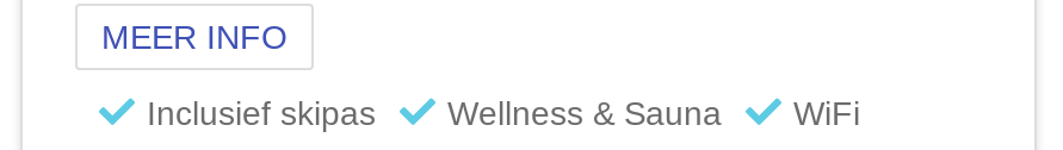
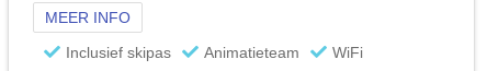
- Wellness & Sauna
+ Animatieteam
